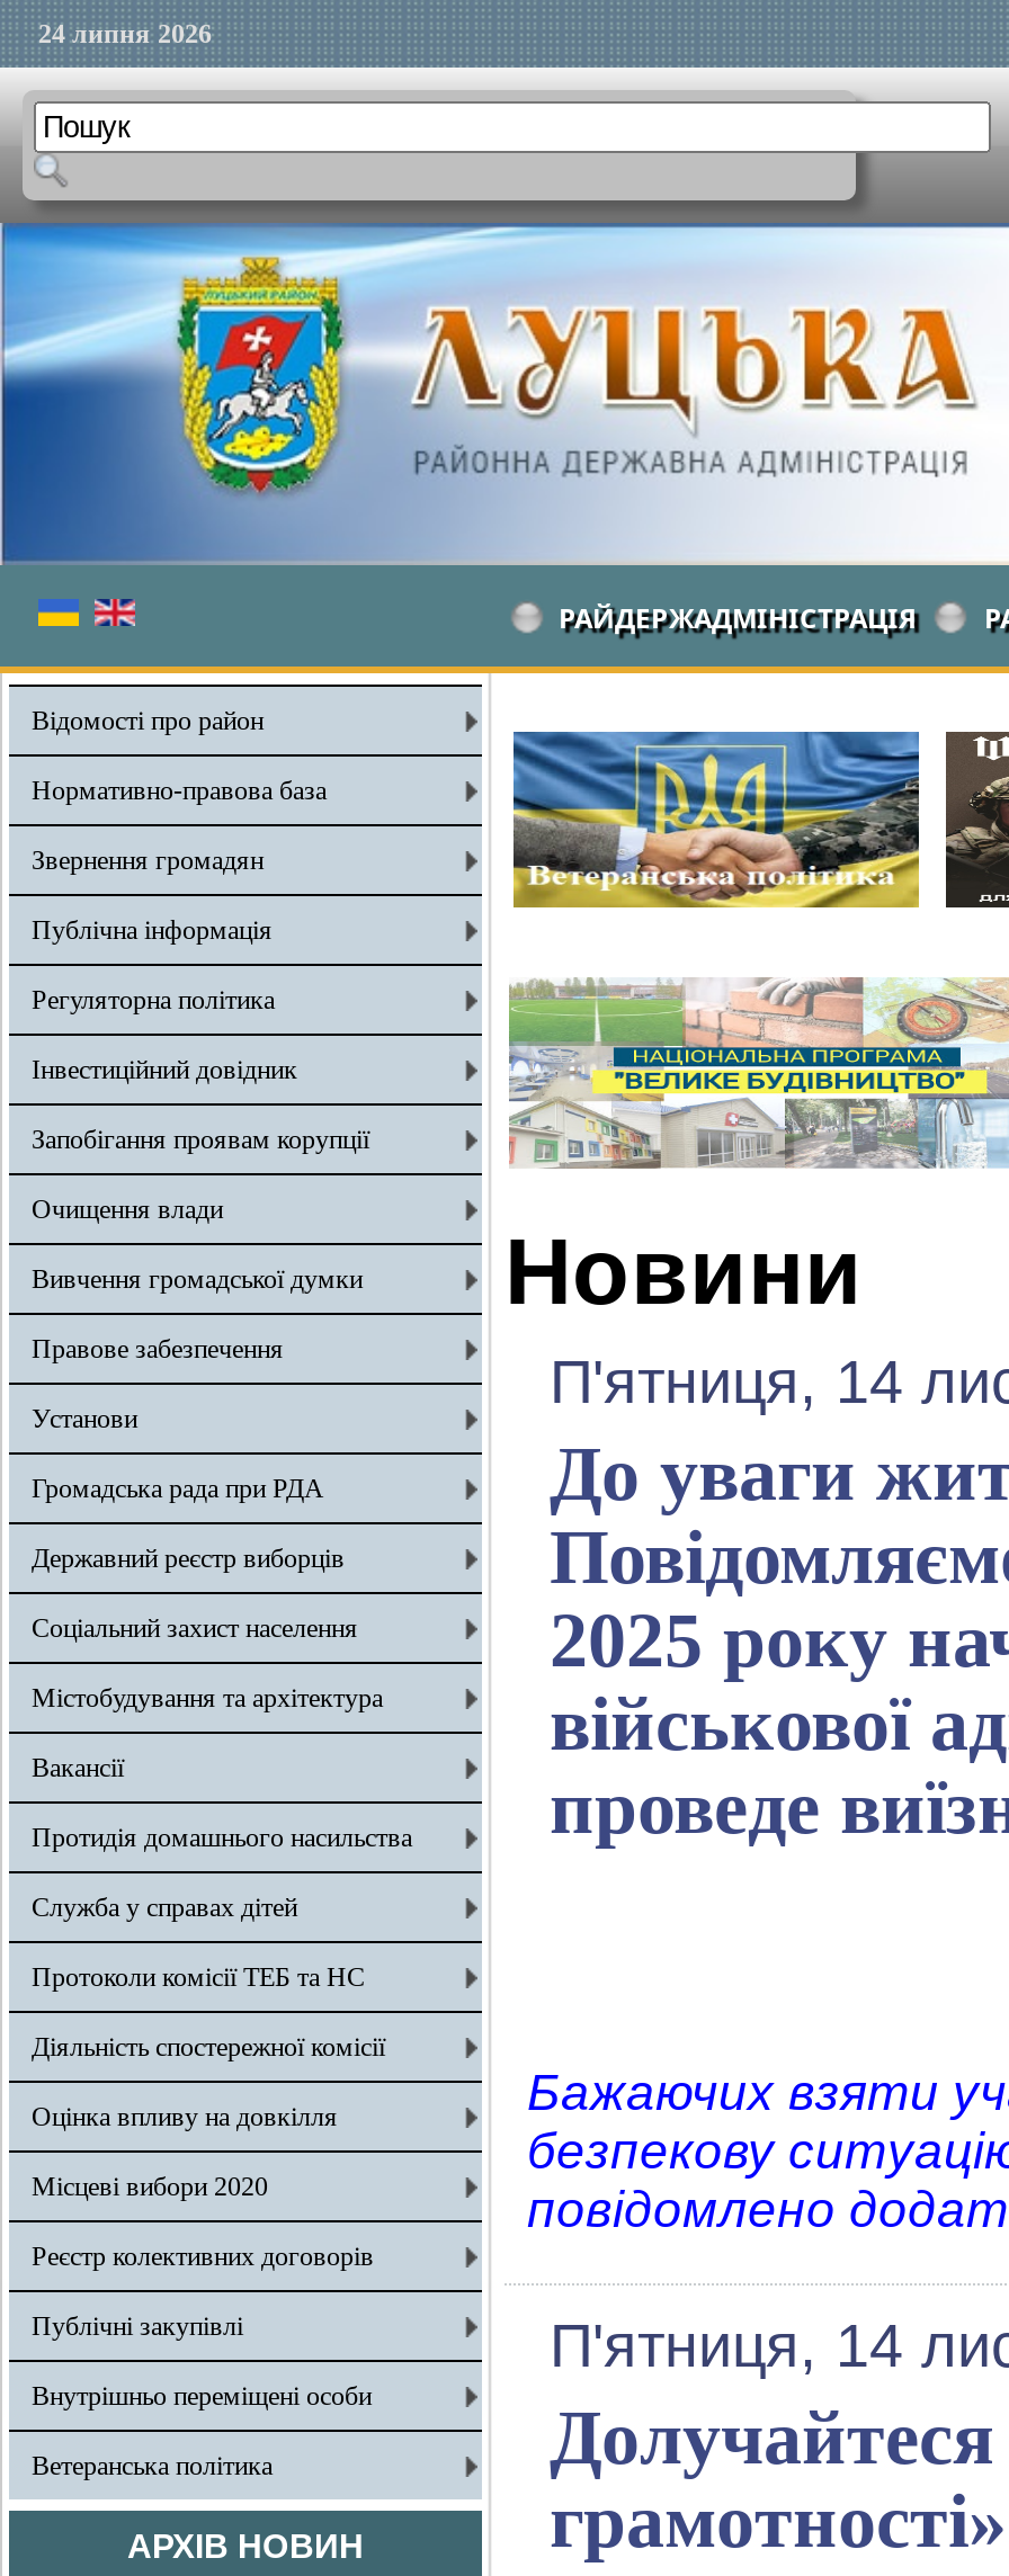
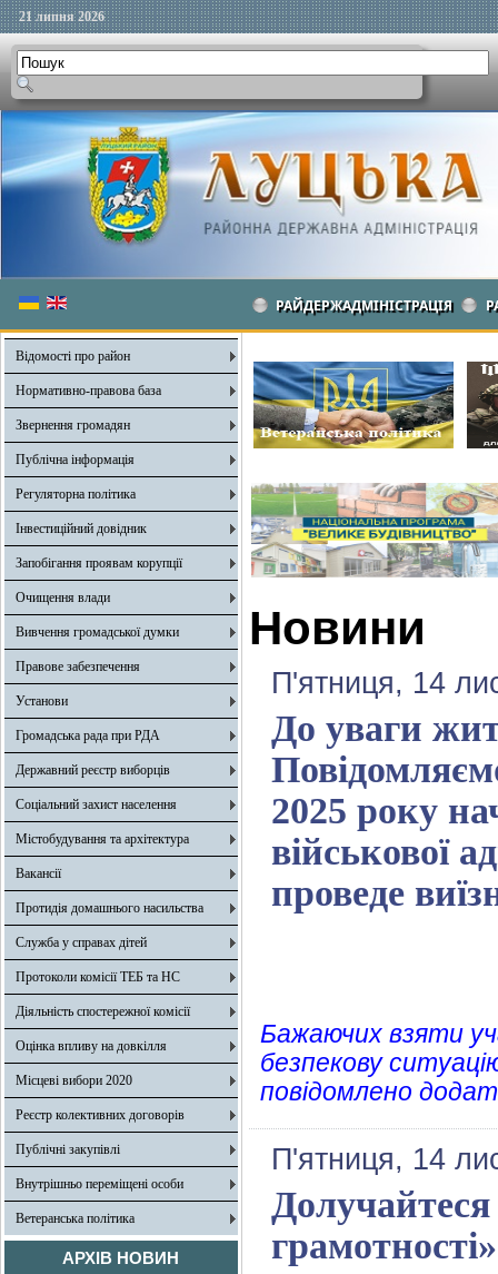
- 24 липня 2026
+ 21 липня 2026
